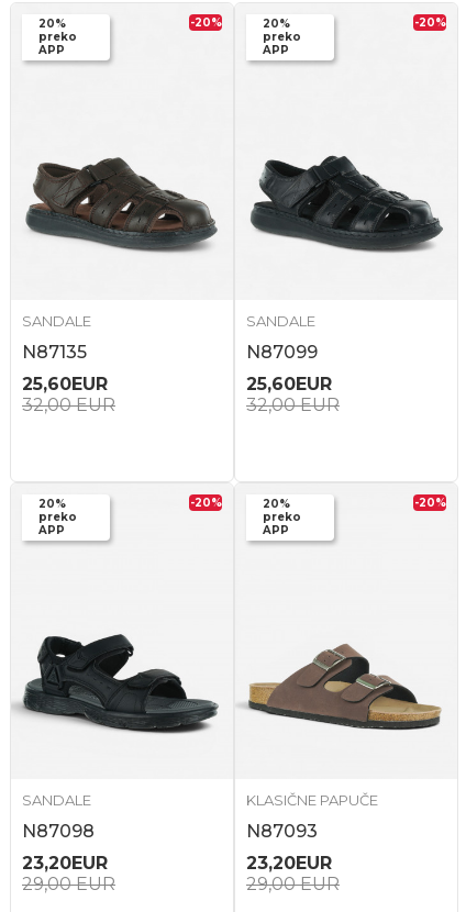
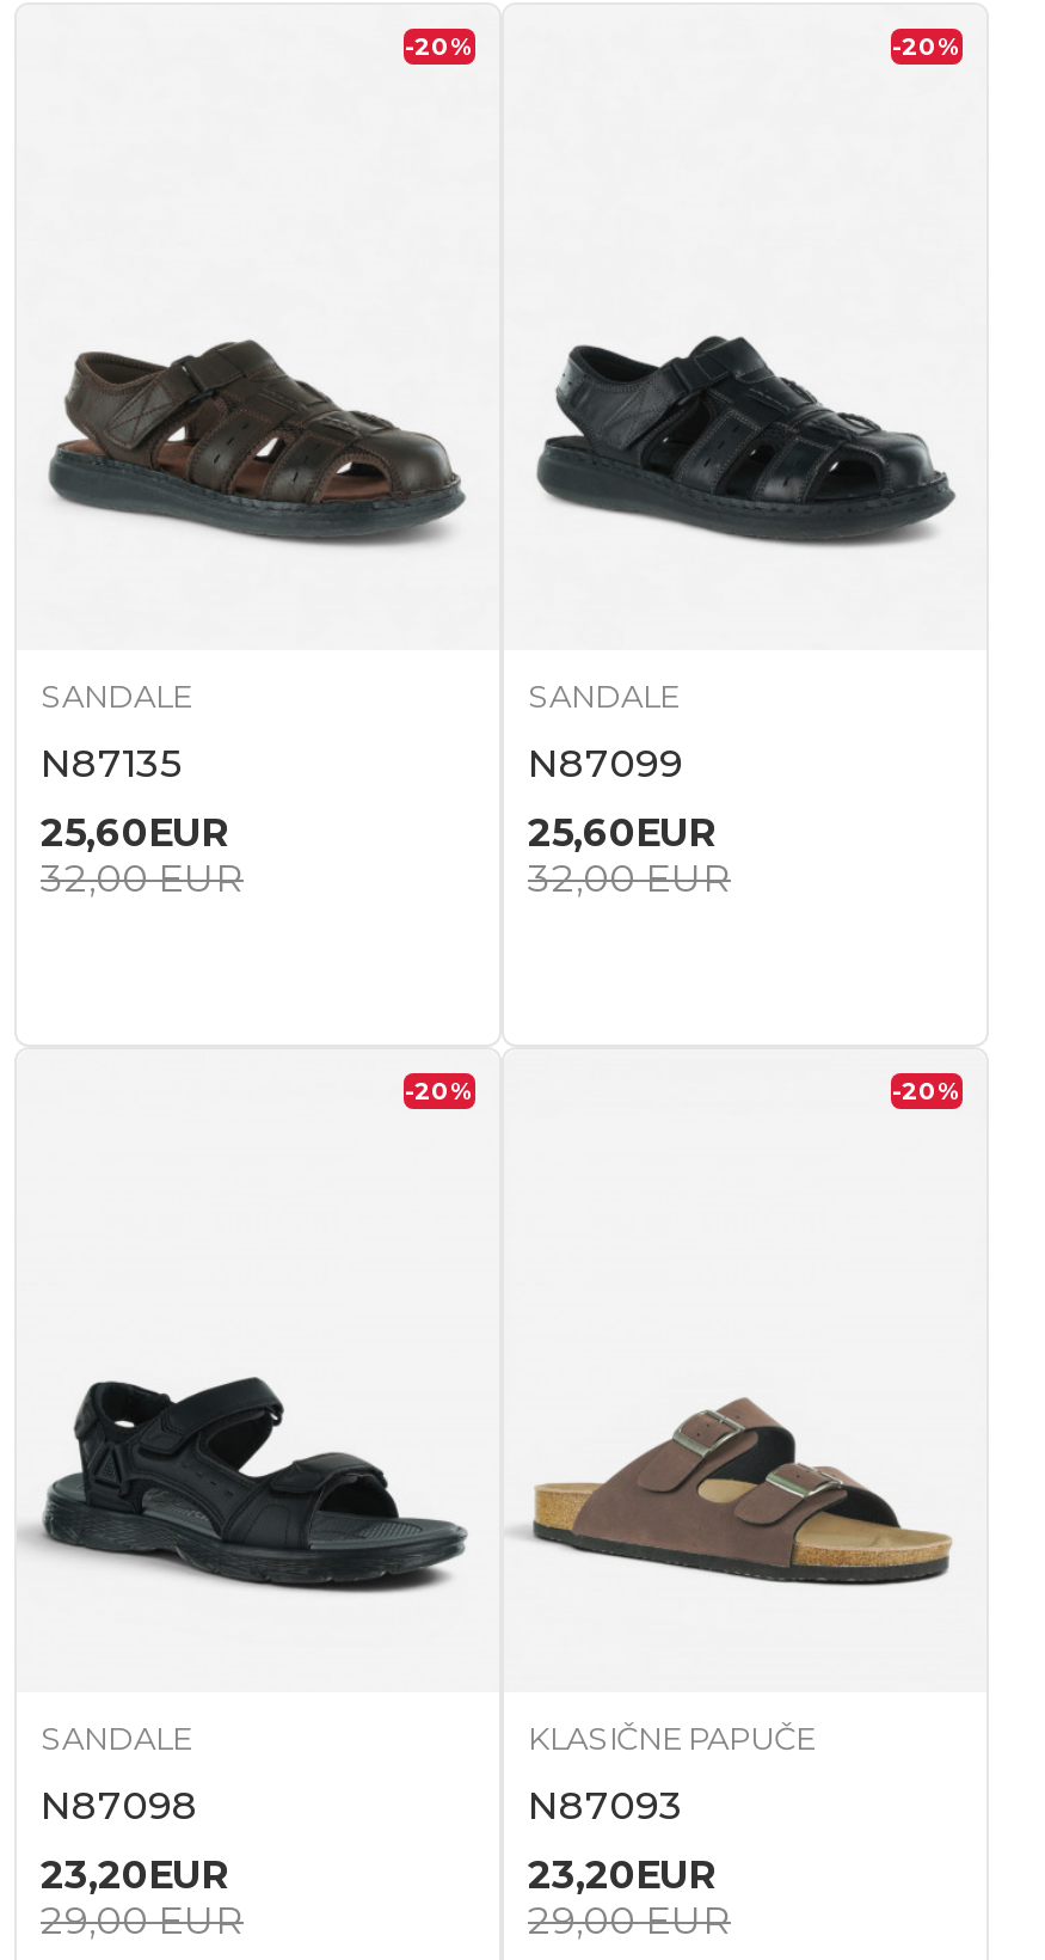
- 20%
- preko
- APP

- 20%
- preko
- APP

- 20%
- preko
- APP

- 20%
- preko
- APP
